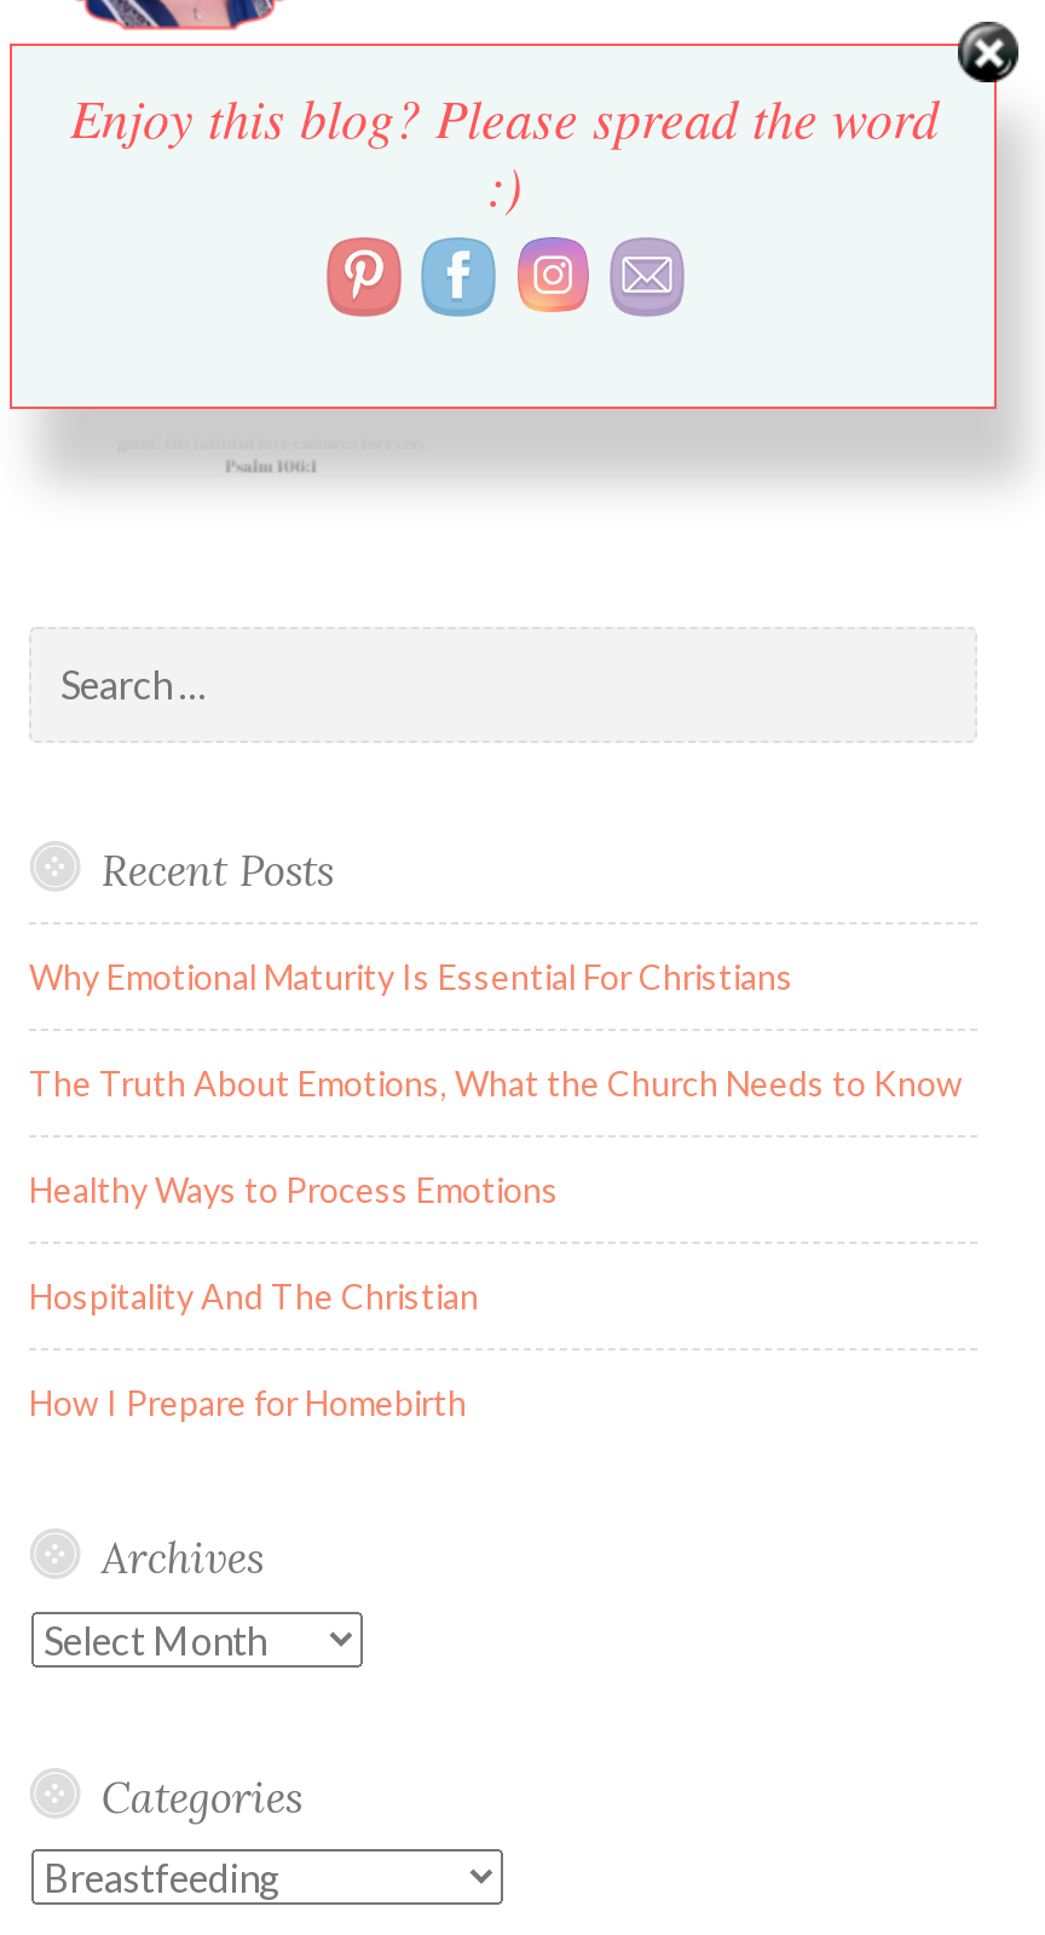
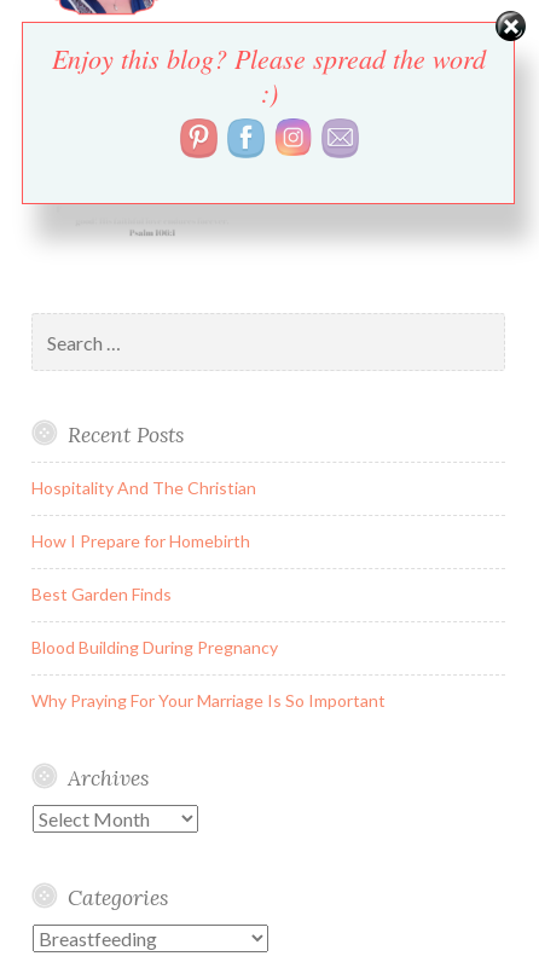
- Why Emotional Maturity Is Essential For Christians
- The Truth About Emotions, What the Church Needs to Know
- Healthy Ways to Process Emotions

moved up: Hospitality And The Christian | How I Prepare for Homebirth

+ Best Garden Finds
+ Blood Building During Pregnancy
+ Why Praying For Your Marriage Is So Important
